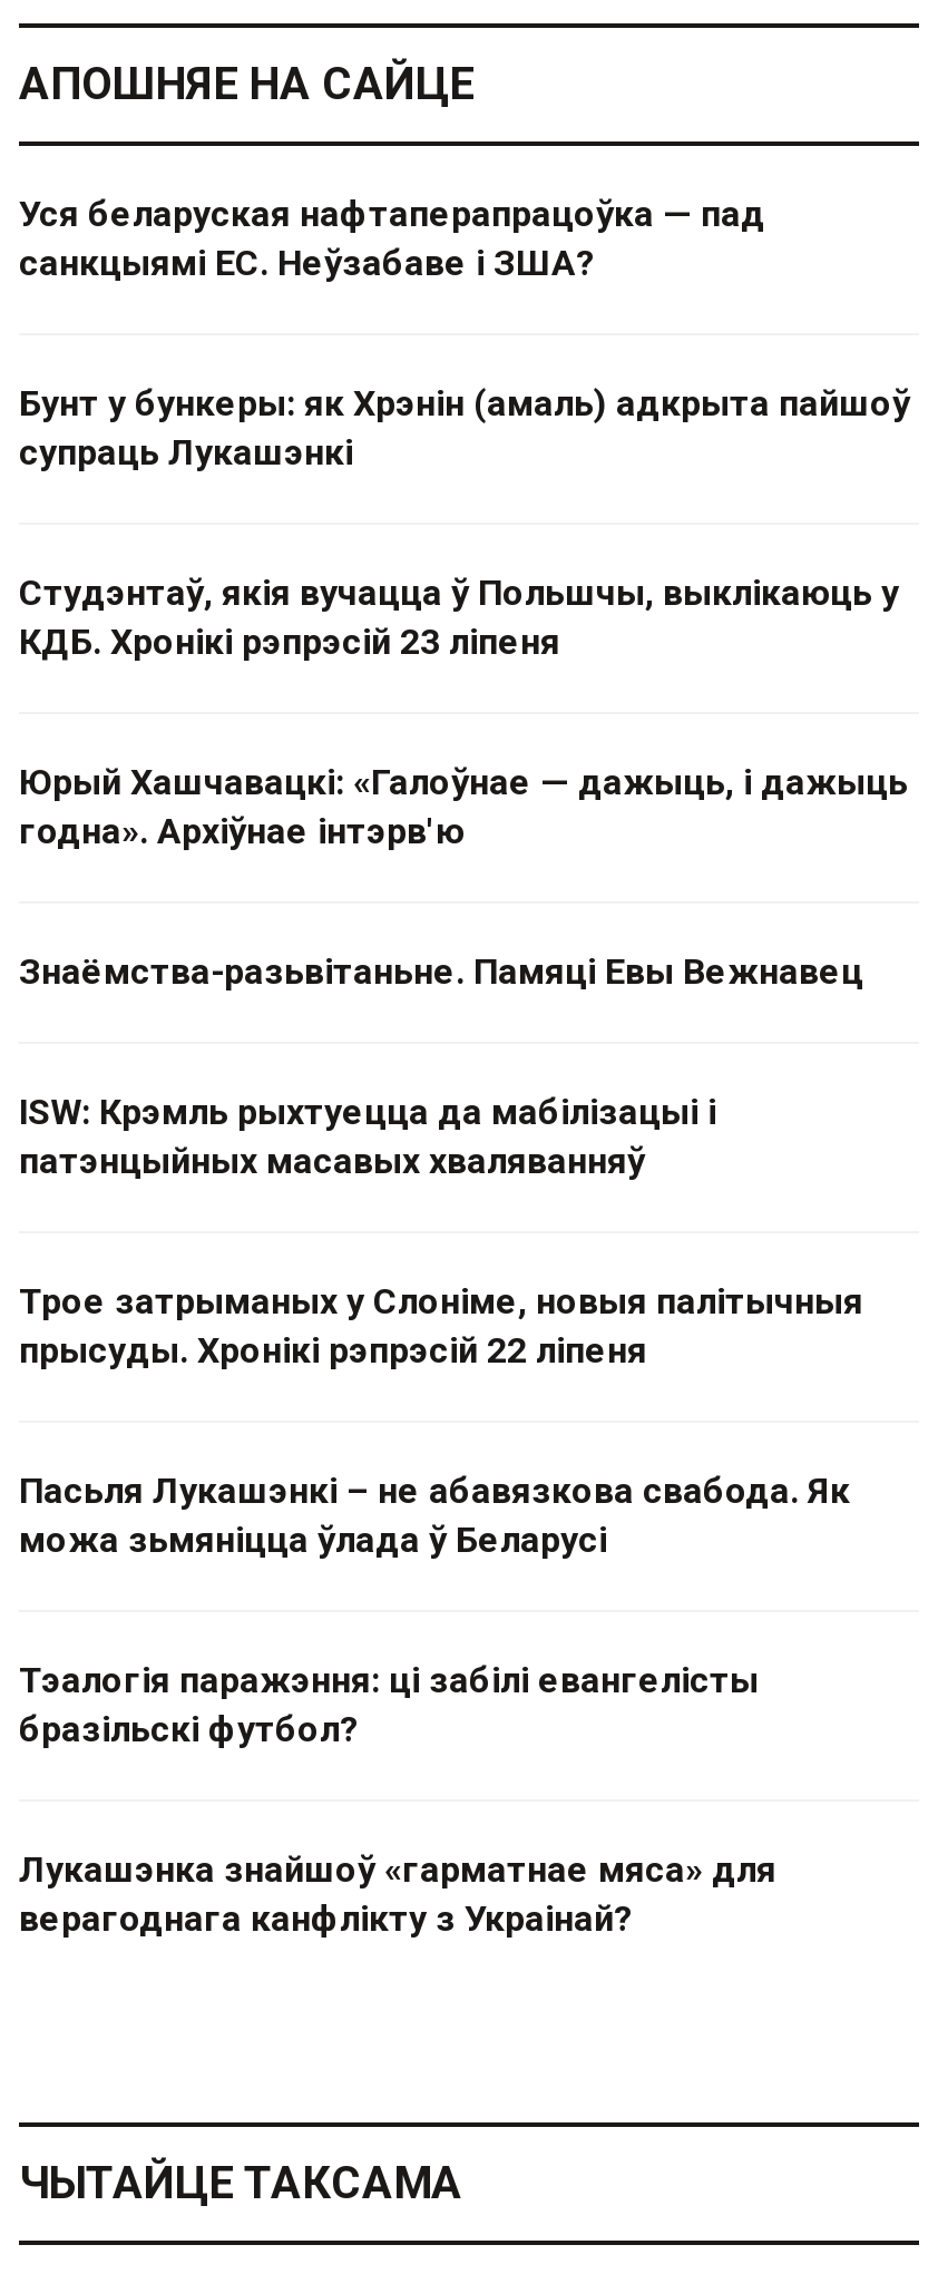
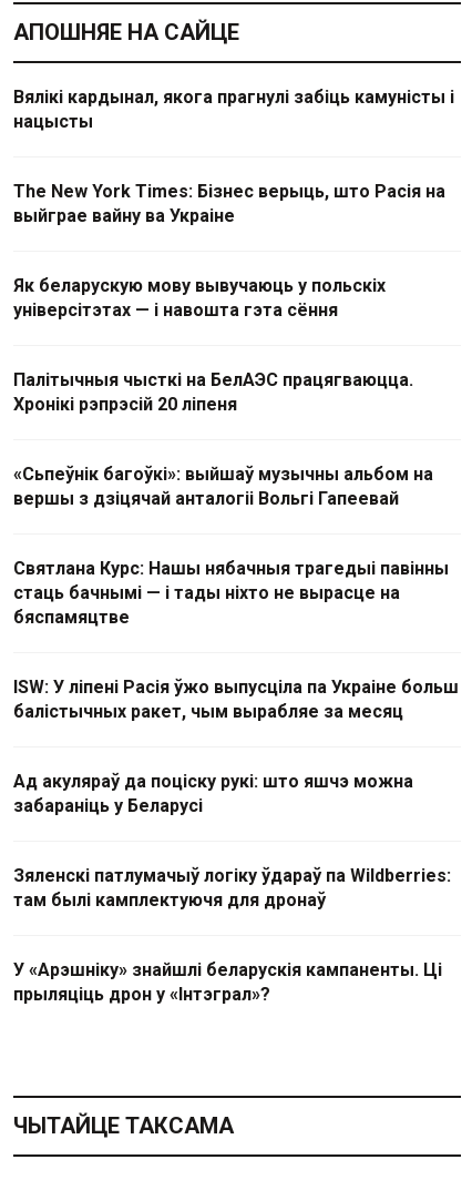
- Уся беларуская нафтаперапрацоўка — пад
- санкцыямі ЕС. Неўзабаве і ЗША?
+ Вялікі кардынал, якога прагнулі забіць камуністы і
+ нацысты

- Бунт у бункеры: як Хрэнін (амаль) адкрыта пайшоў
- супраць Лукашэнкі
+ The New York Times: Бізнес верыць, што Расія на
+ выйграе вайну ва Украіне

- Студэнтаў, якія вучацца ў Польшчы, выклікаюць у
- КДБ. Хронікі рэпрэсій 23 ліпеня
+ Як беларускую мову вывучаюць у польскіх
+ універсітэтах — і навошта гэта сёння

- Юрый Хашчавацкі: «Галоўнае — дажыць, і дажыць
- годна». Архіўнае інтэрв'ю
+ Палітычныя чысткі на БелАЭС працягваюцца.
+ Хронікі рэпрэсій 20 ліпеня

- Знаёмства-разьвітаньне. Памяці Евы Вежнавец
+ «Сьпеўнік багоўкі»: выйшаў музычны альбом на
+ вершы з дзіцячай анталогіі Вольгі Гапеевай

- ISW: Крэмль рыхтуецца да мабілізацыі і
- патэнцыйных масавых хваляванняў
+ Святлана Курс: Нашы нябачныя трагедыі павінны
+ стаць бачнымі — і тады ніхто не вырасце на
+ бяспамяцтве

- Трое затрыманых у Слоніме, новыя палітычныя
- прысуды. Хронікі рэпрэсій 22 ліпеня
+ ISW: У ліпені Расія ўжо выпусціла па Украіне больш
+ балістычных ракет, чым вырабляе за месяц

- Пасьля Лукашэнкі – не абавязкова свабода. Як
- можа зьмяніцца ўлада ў Беларусі
+ Ад акуляраў да поціску рукі: што яшчэ можна
+ забараніць у Беларусі

- Тэалогія паражэння: ці забілі евангелісты
- бразільскі футбол?
+ Зяленскі патлумачыў логіку ўдараў па Wildberries:
+ там былі камплектуючя для дронаў

- Лукашэнка знайшоў «гарматнае мяса» для
- верагоднага канфлікту з Украінай?
+ У «Арэшніку» знайшлі беларускія кампаненты. Ці
+ прыляціць дрон у «Інтэграл»?
